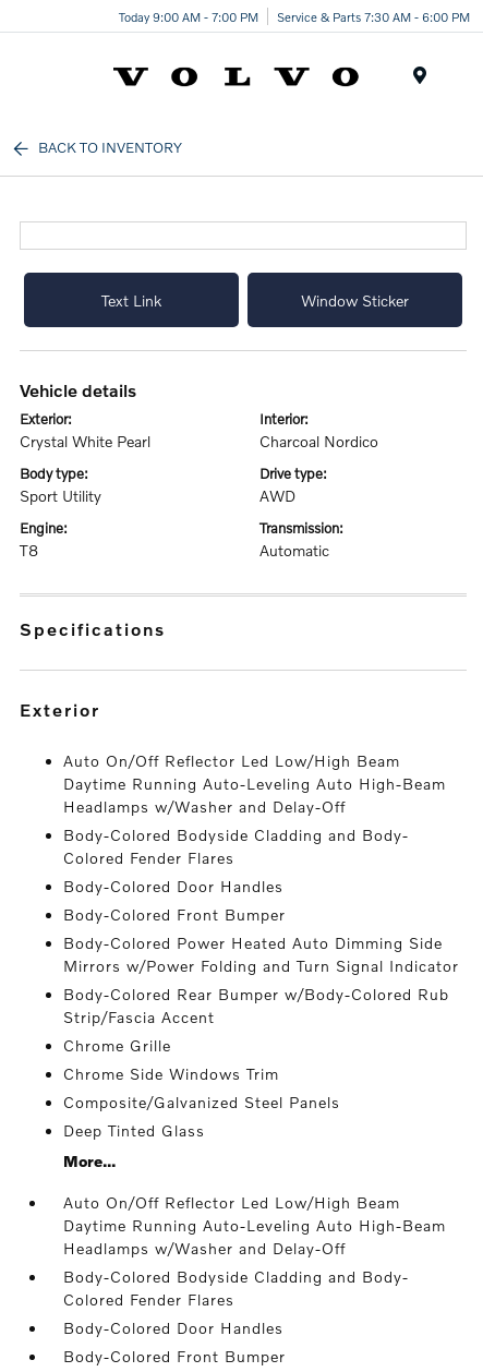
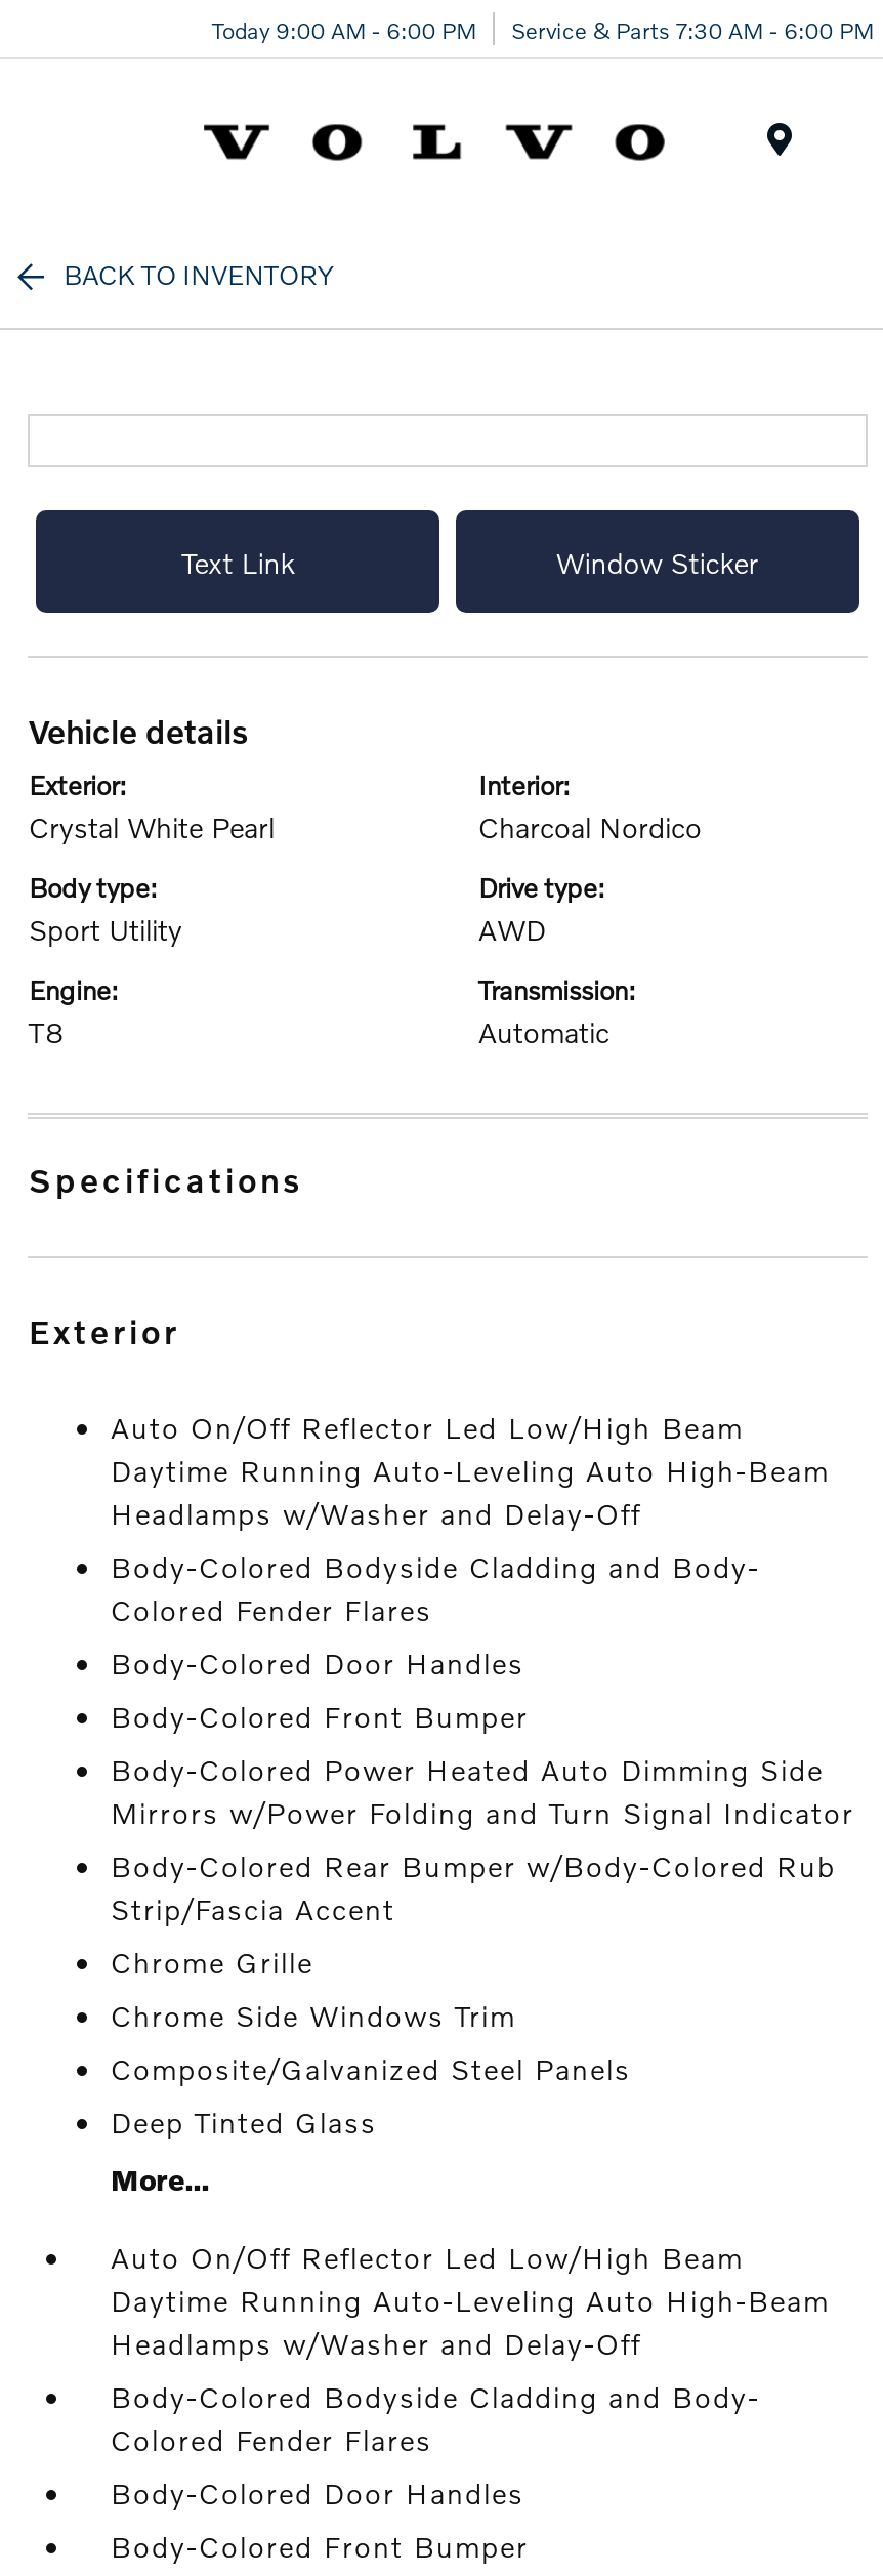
- Today 9:00 AM - 7:00 PM Service & Parts 7:30 AM - 6:00 PM
+ Today 9:00 AM - 6:00 PM Service & Parts 7:30 AM - 6:00 PM
